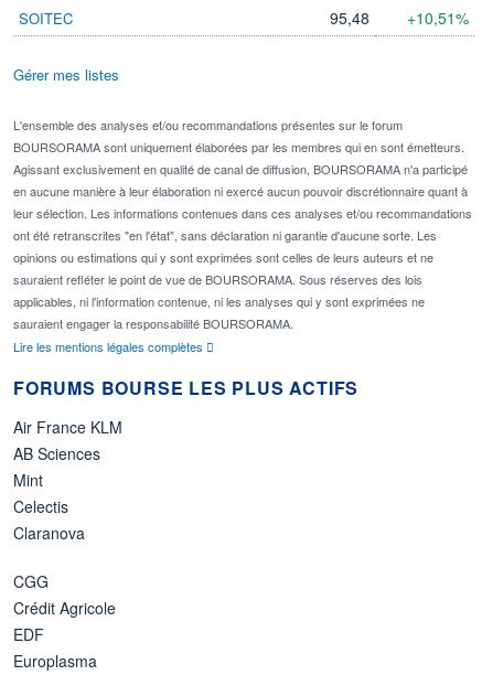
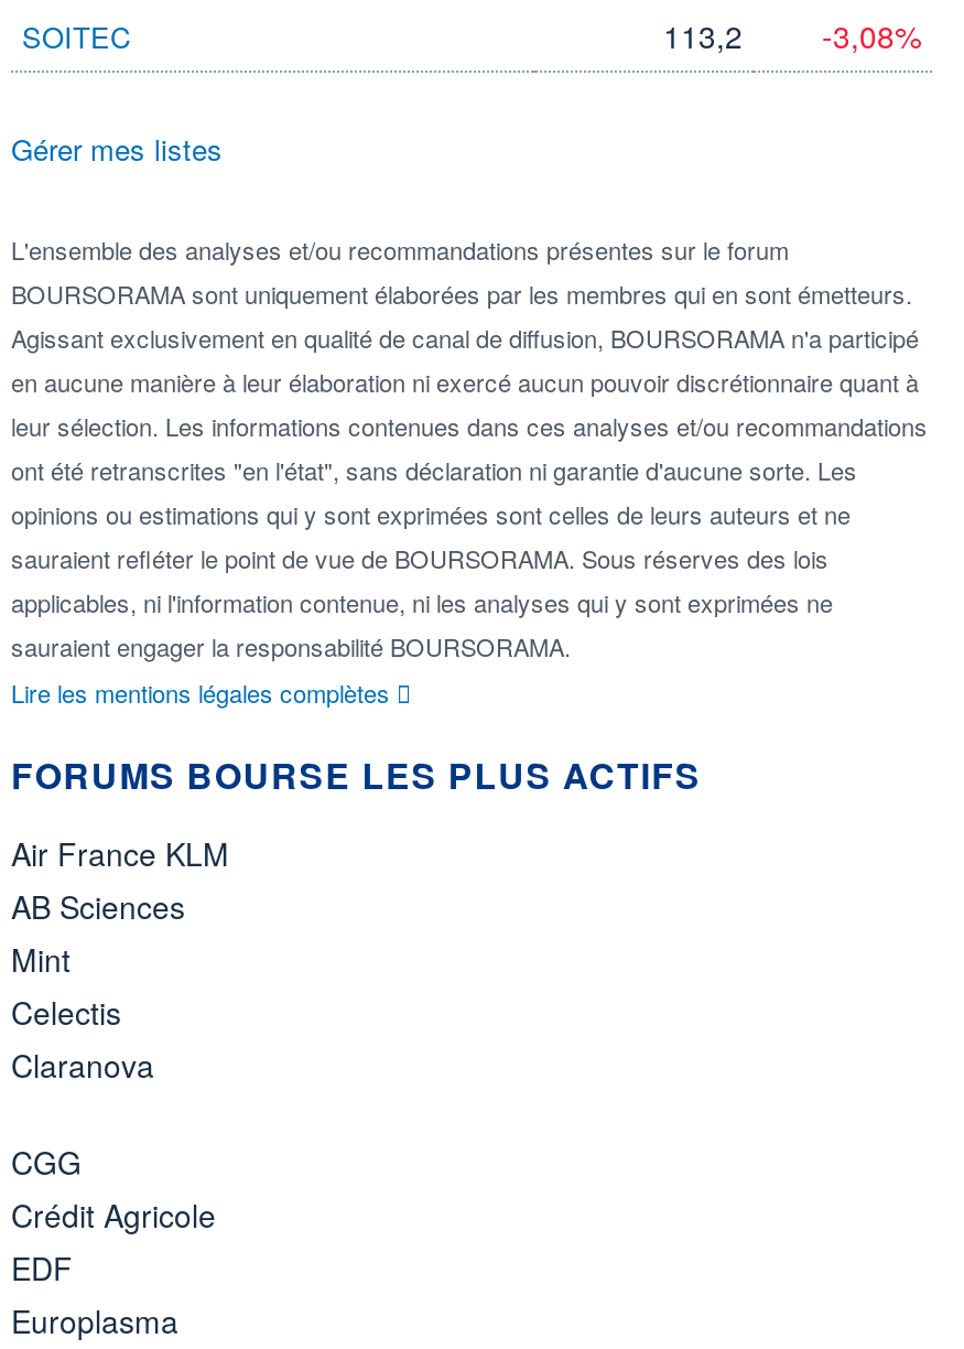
- 95,48
+ 113,2

- +10,51%
+ -3,08%
